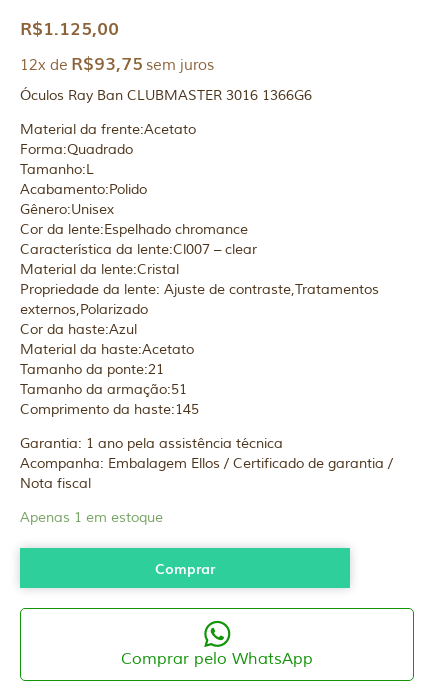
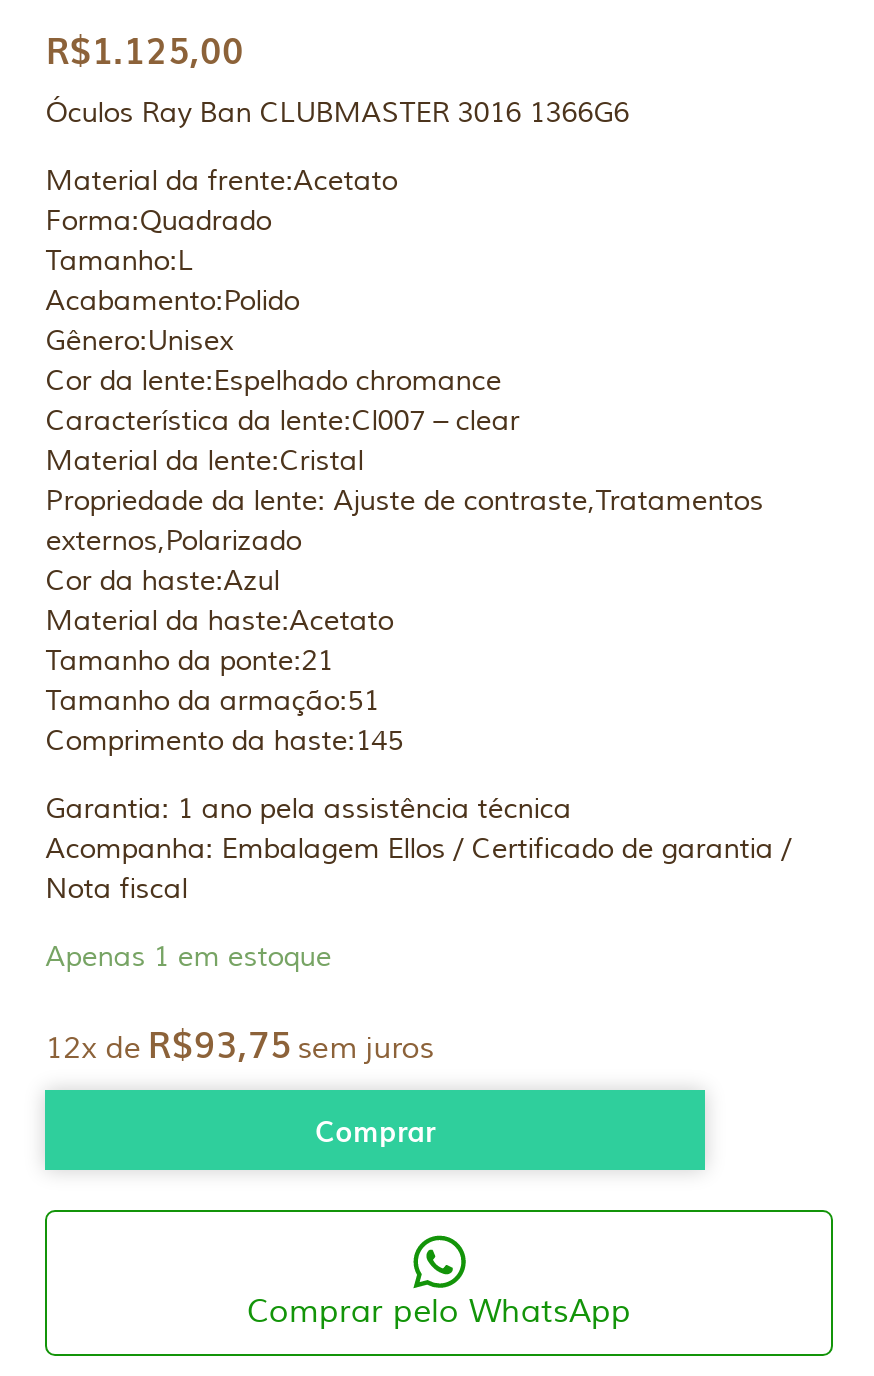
moved down: 12x de R$93,75 sem juros

moved up: Óculos Ray Ban CLUBMASTER 3016 1366G6 | Material da frente:Acetato | Forma:Quadrado | ... | Nota fiscal | Apenas 1 em estoque
